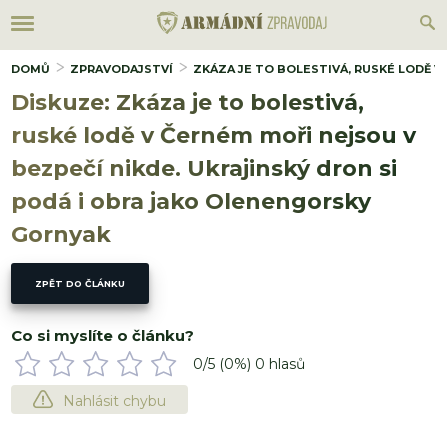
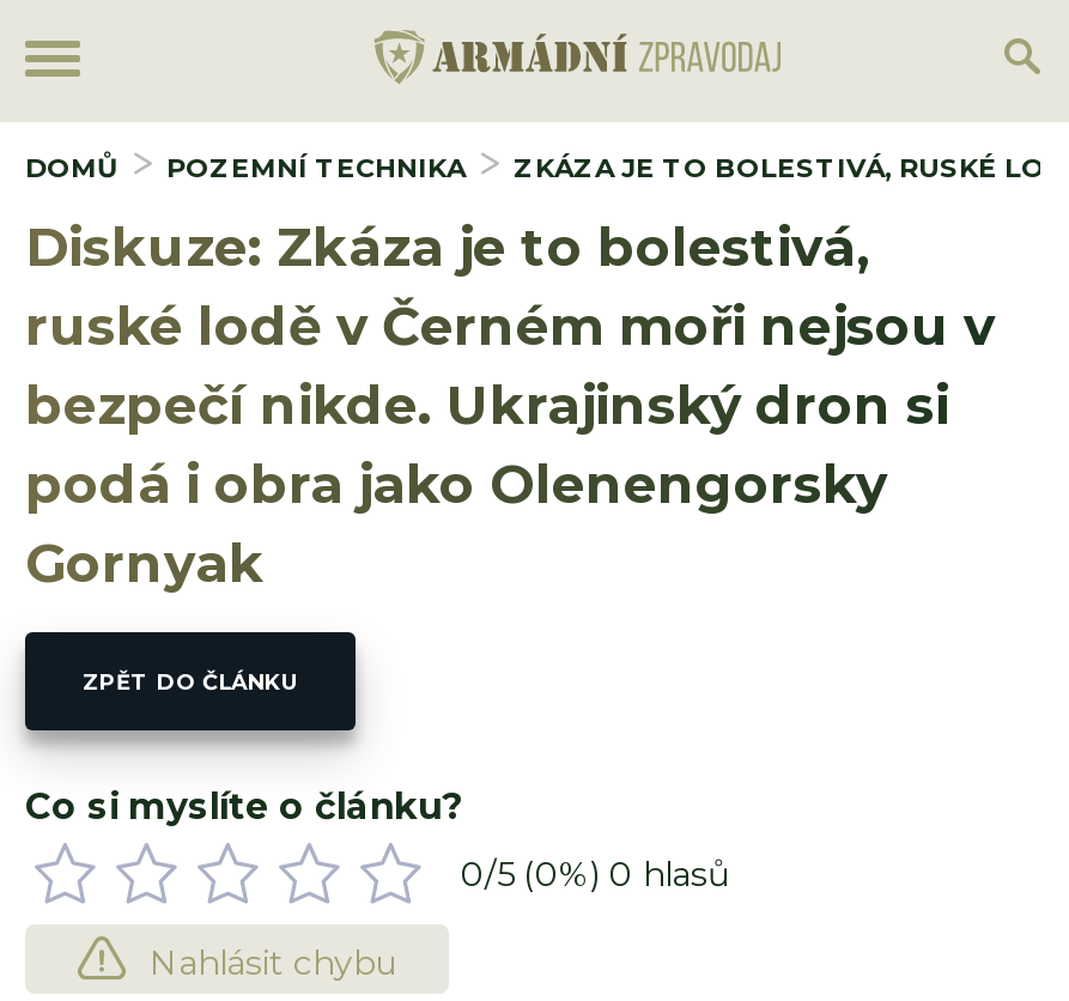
- ZPRAVODAJSTVÍ
+ POZEMNÍ TECHNIKA
